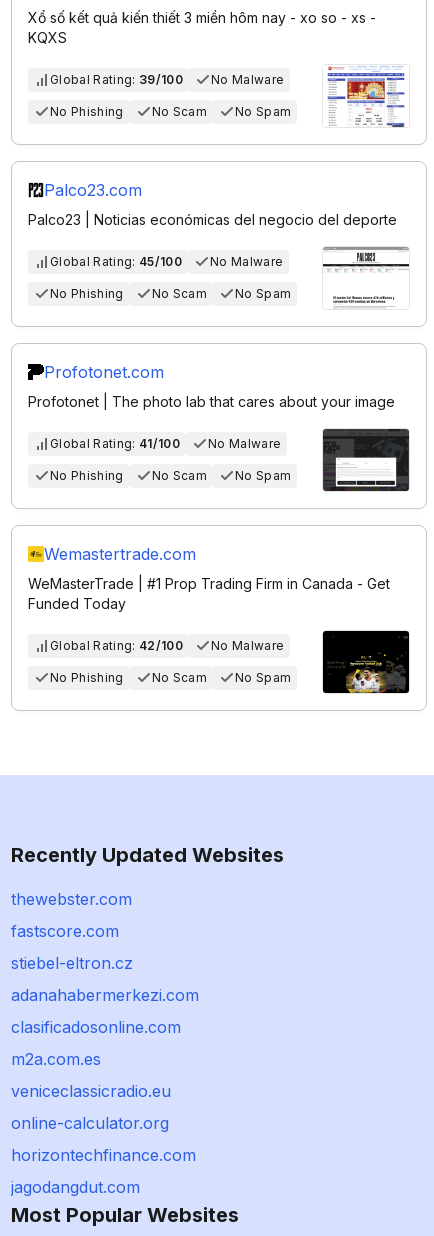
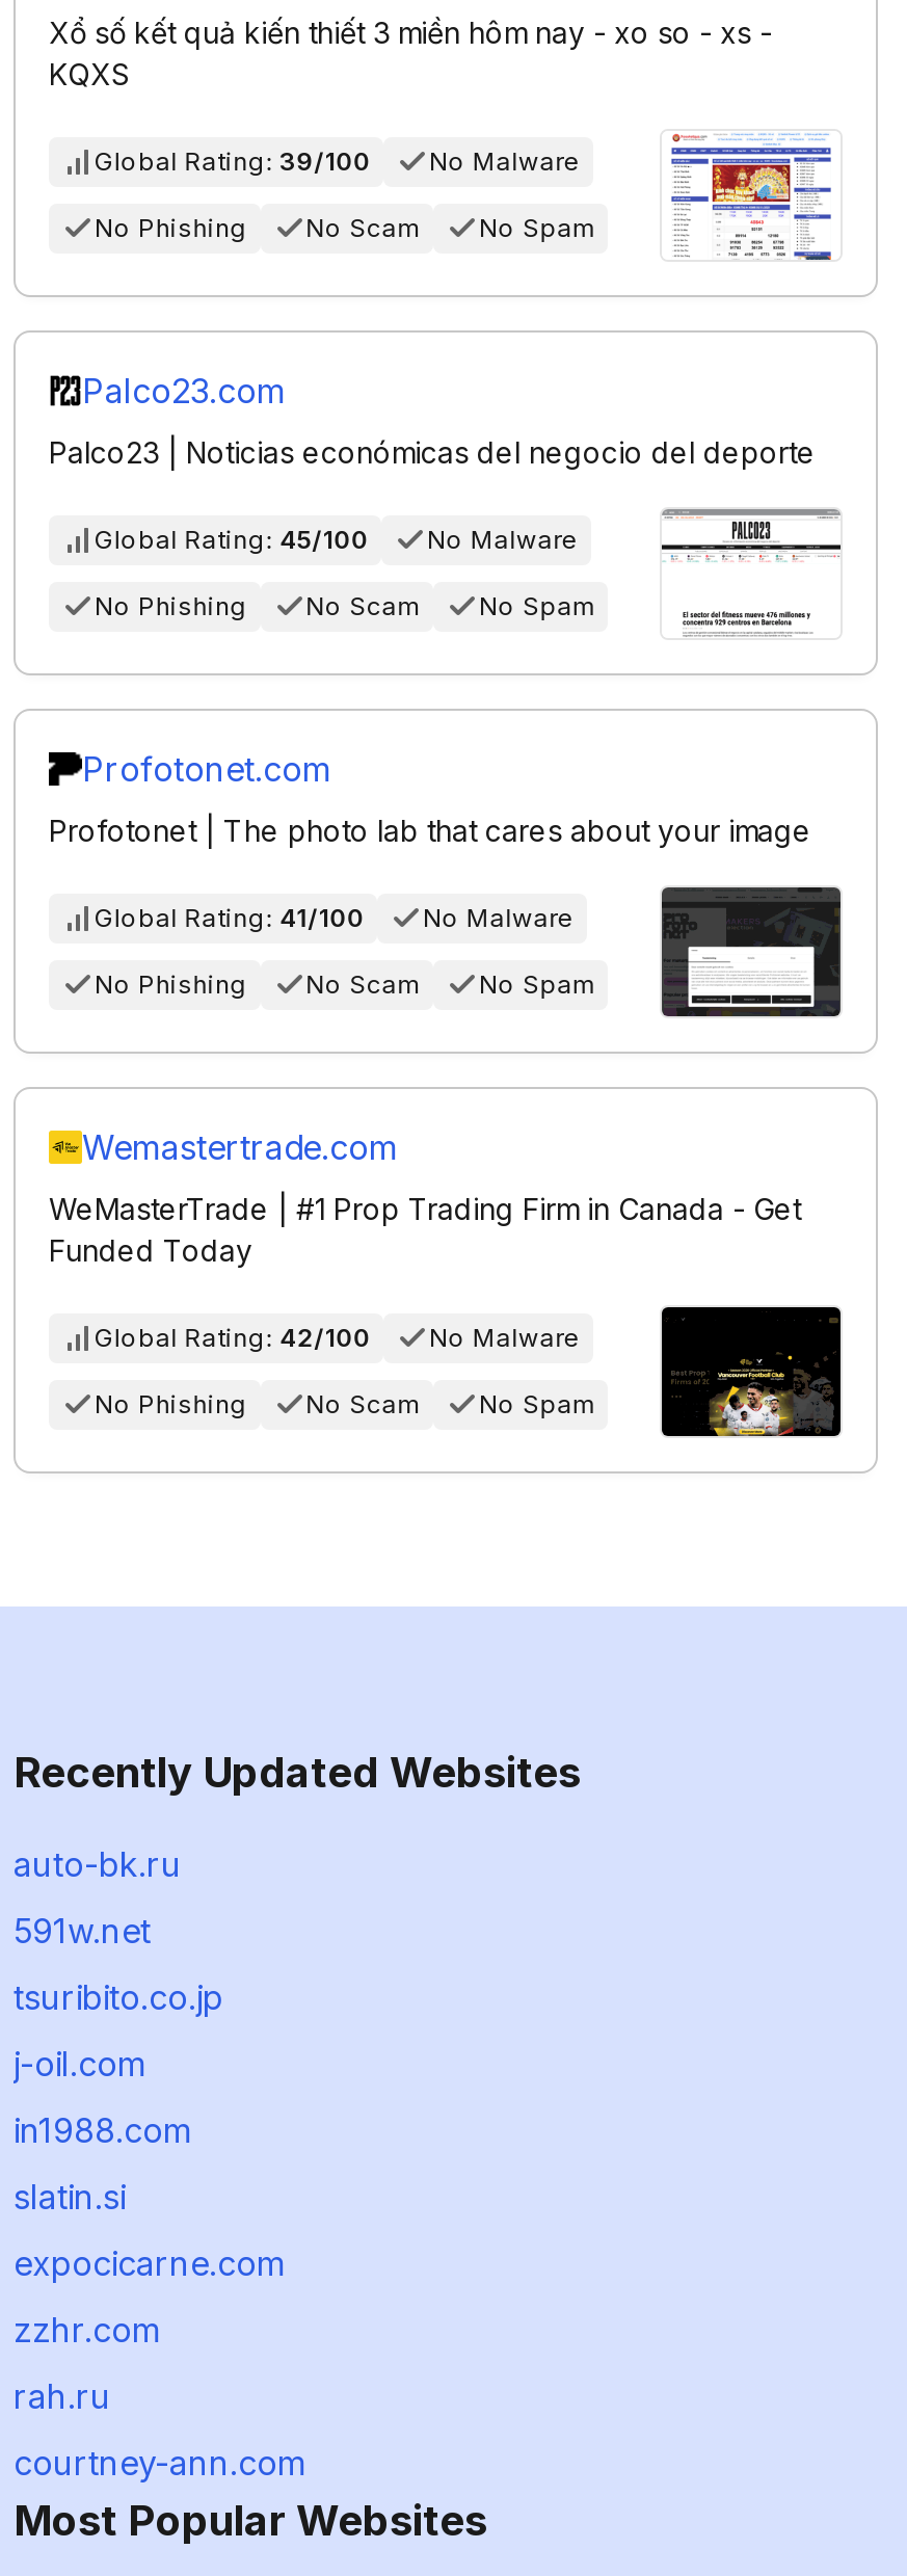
- thewebster.com
+ auto-bk.ru

- fastscore.com
+ 591w.net

- stiebel-eltron.cz
+ tsuribito.co.jp

- adanahabermerkezi.com
+ j-oil.com

- clasificadosonline.com
+ in1988.com

- m2a.com.es
+ slatin.si

- veniceclassicradio.eu
+ expocicarne.com

- online-calculator.org
+ zzhr.com

- horizontechfinance.com
+ rah.ru

- jagodangdut.com
+ courtney-ann.com
